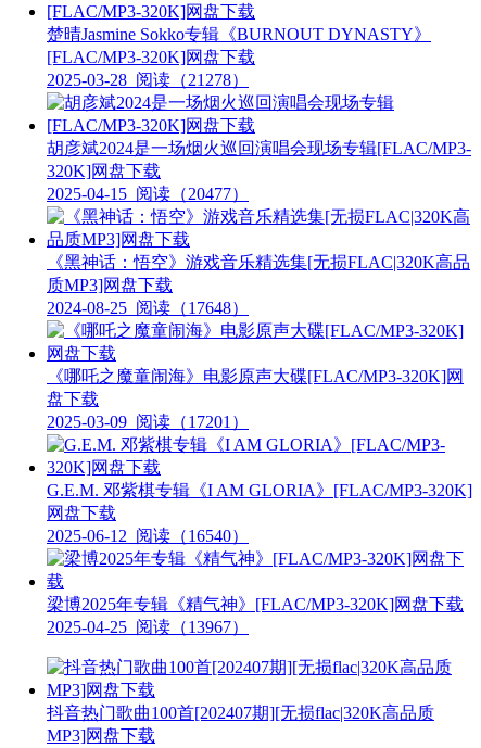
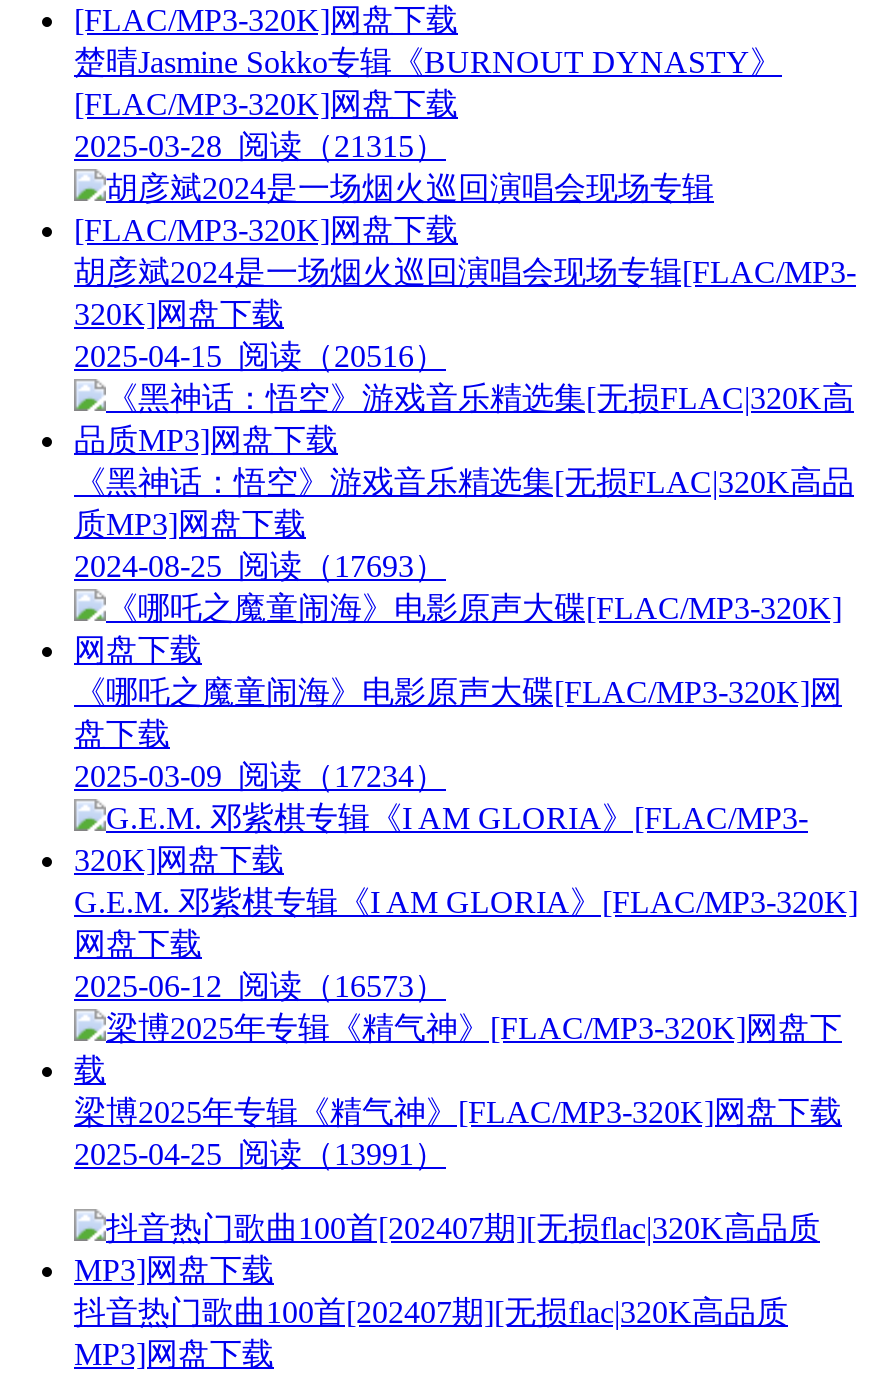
- 2025-03-28 阅读（21278）
+ 2025-03-28 阅读（21315）

- 2025-04-15 阅读（20477）
+ 2025-04-15 阅读（20516）

- 2024-08-25 阅读（17648）
+ 2024-08-25 阅读（17693）

- 2025-03-09 阅读（17201）
+ 2025-03-09 阅读（17234）

- 2025-06-12 阅读（16540）
+ 2025-06-12 阅读（16573）

- 2025-04-25 阅读（13967）
+ 2025-04-25 阅读（13991）
